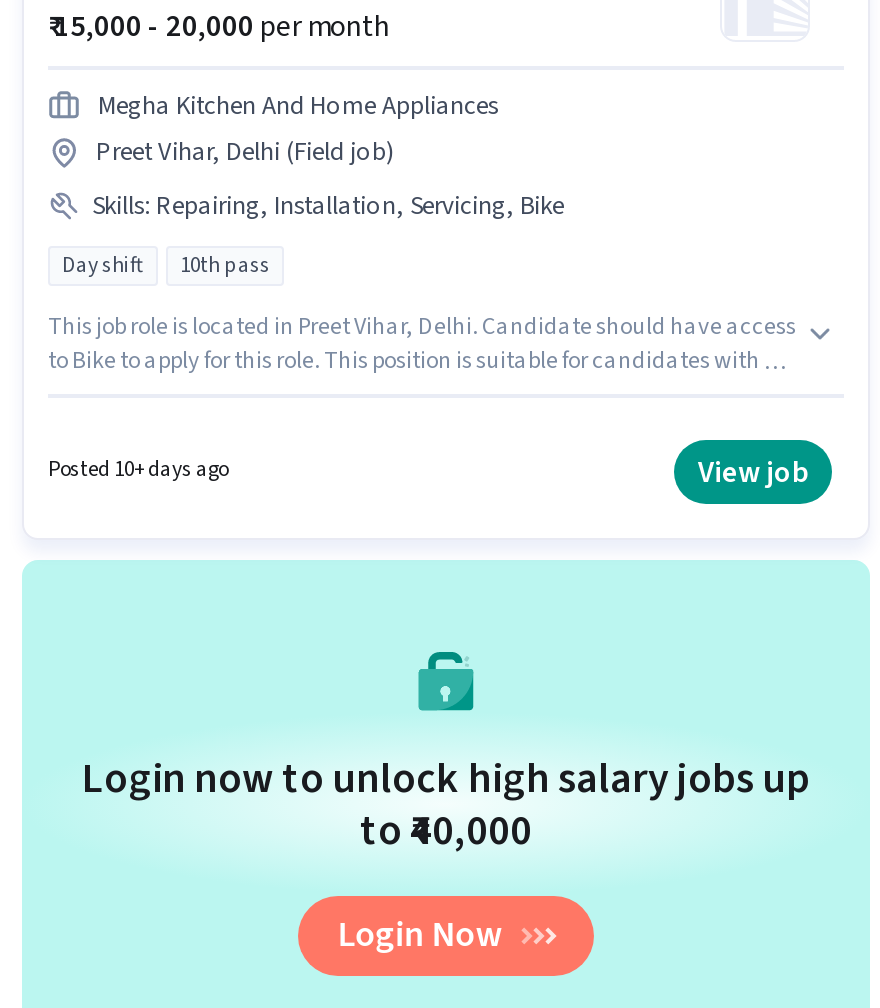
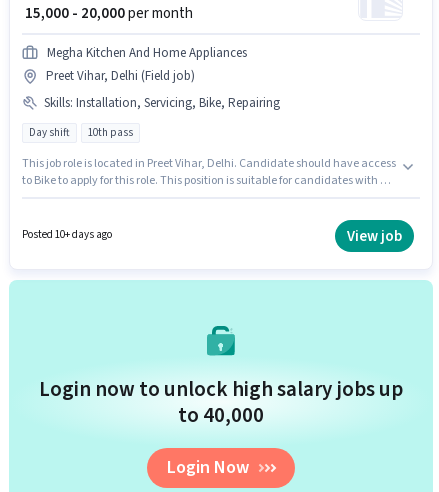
- Skills: Repairing, Installation, Servicing, Bike
+ Skills: Installation, Servicing, Bike, Repairing
